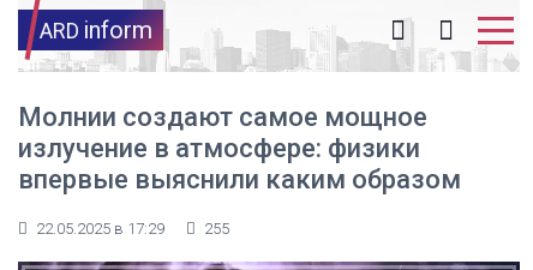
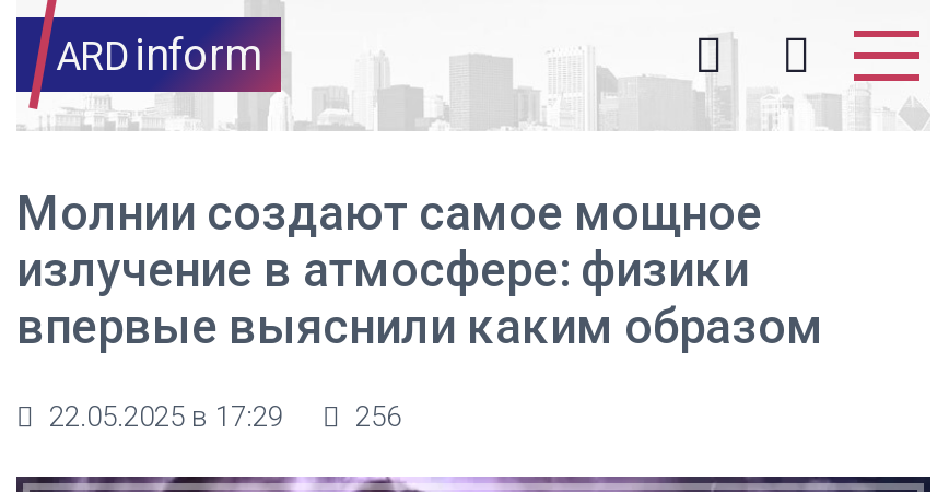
- 255
+ 256
